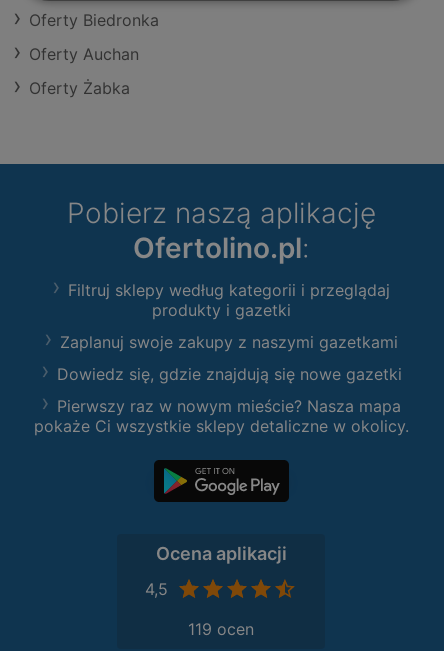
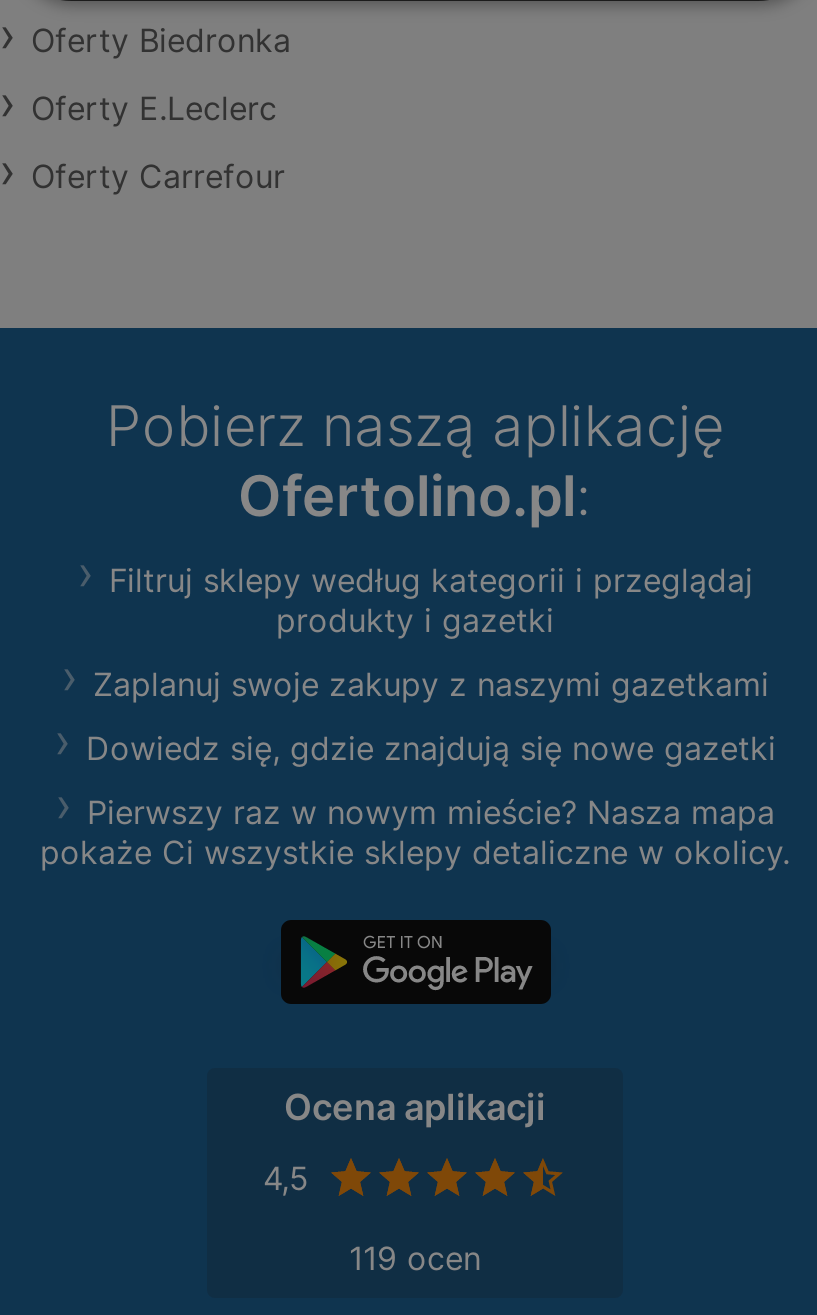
- Oferty Auchan
+ Oferty E.Leclerc

- Oferty Żabka
+ Oferty Carrefour
